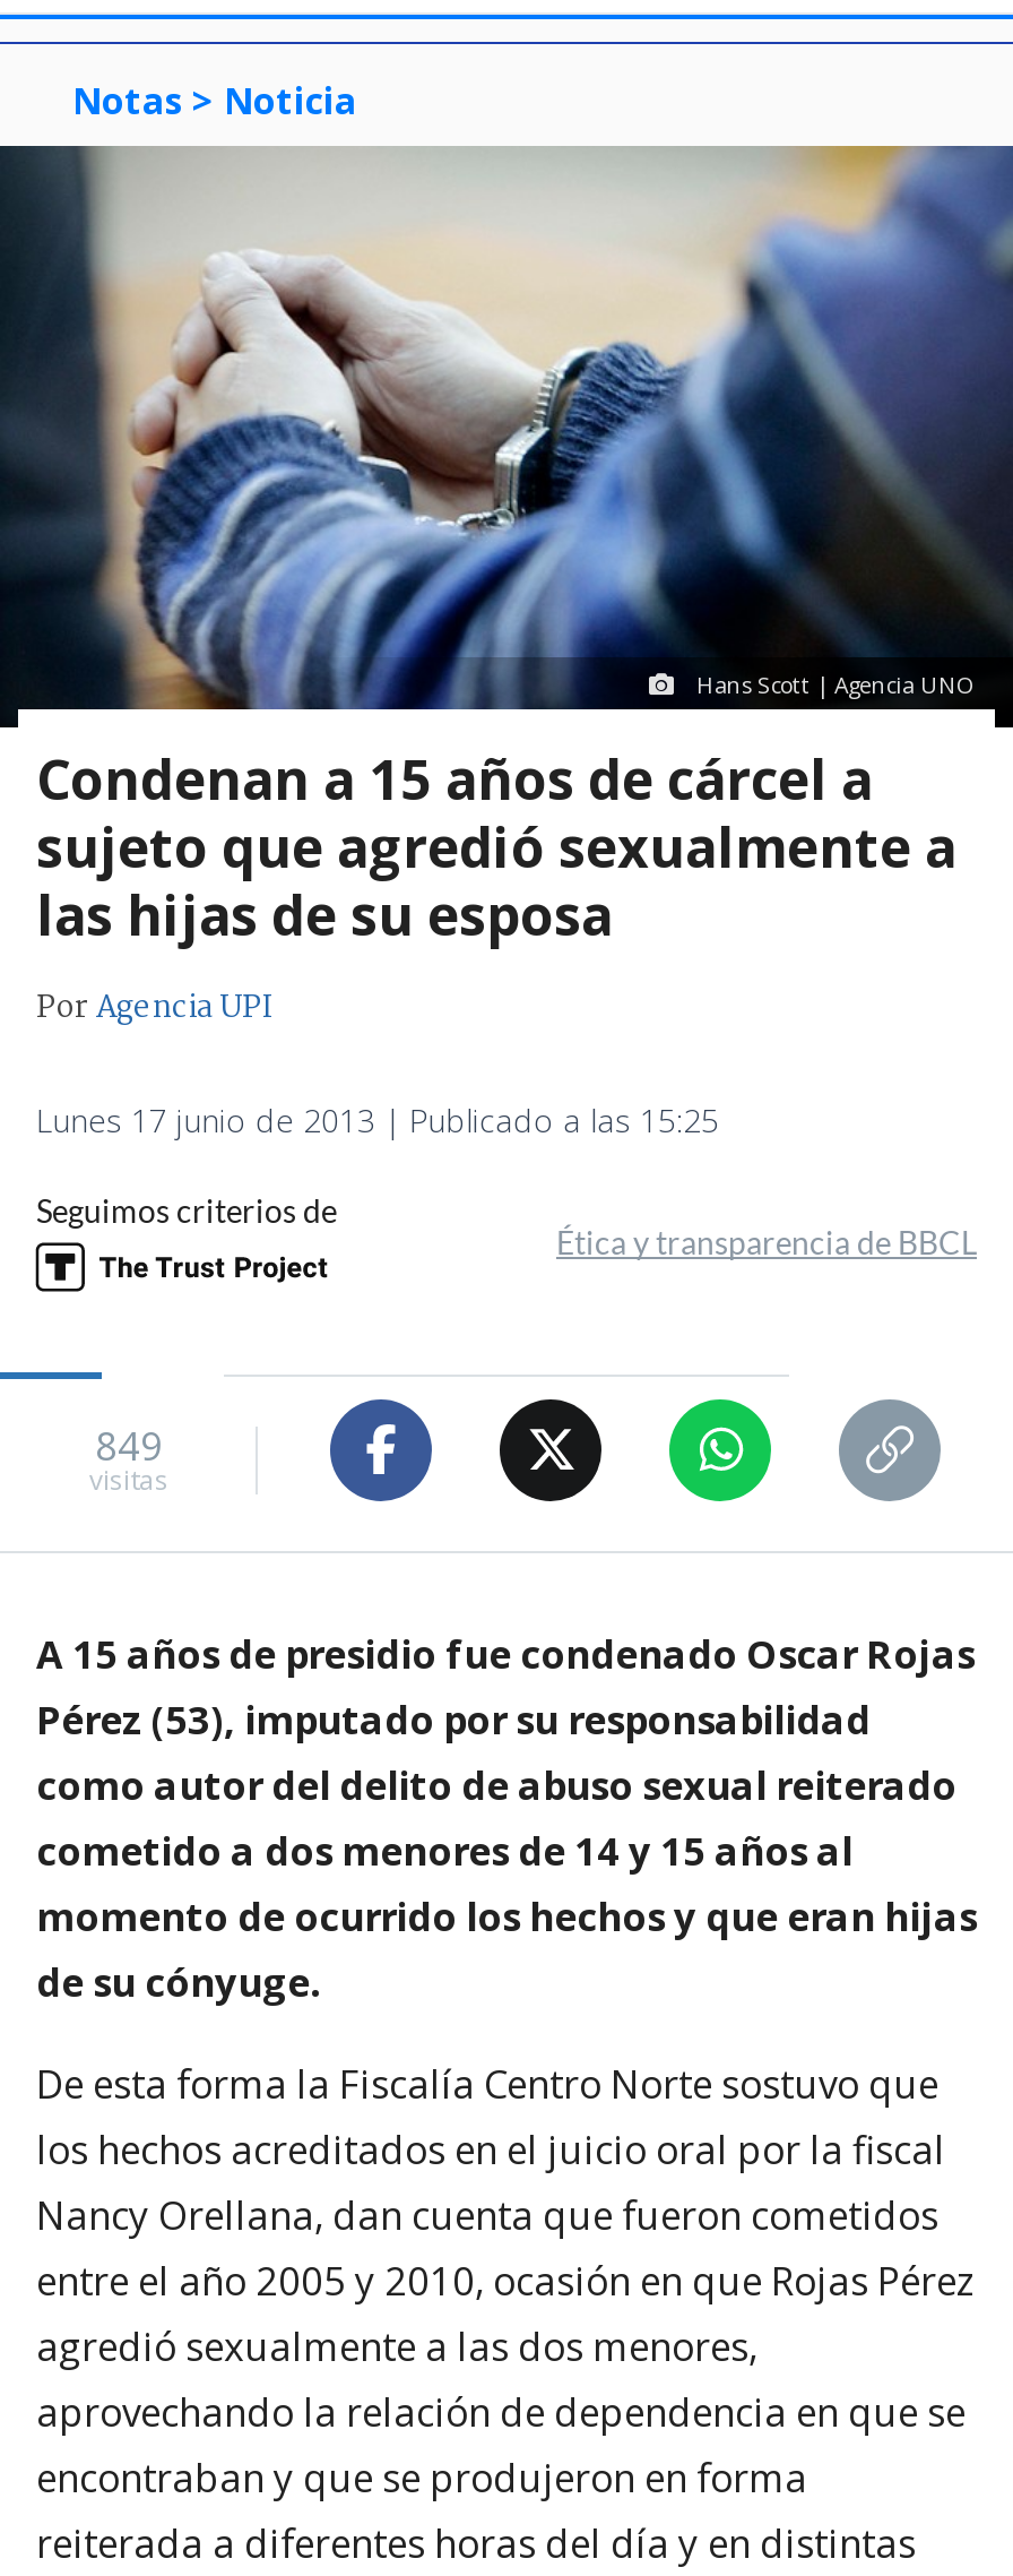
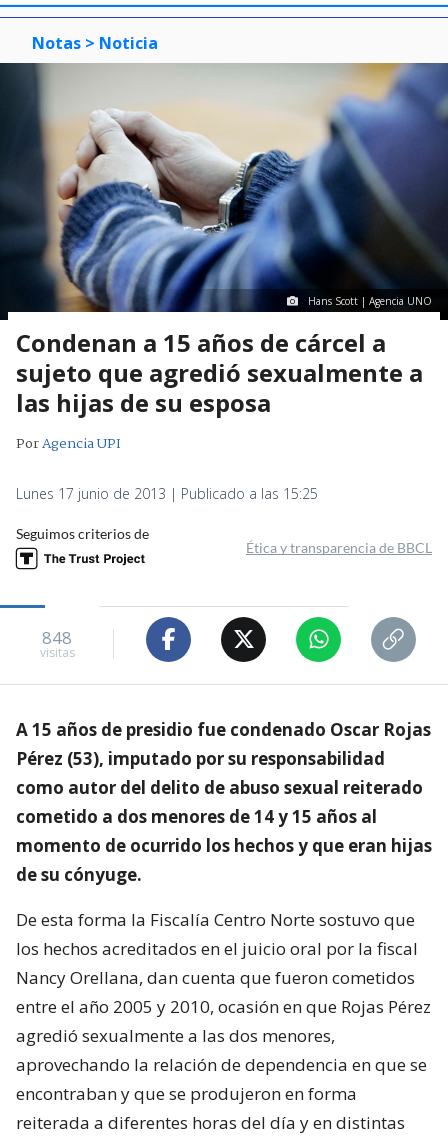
- 849
+ 848
